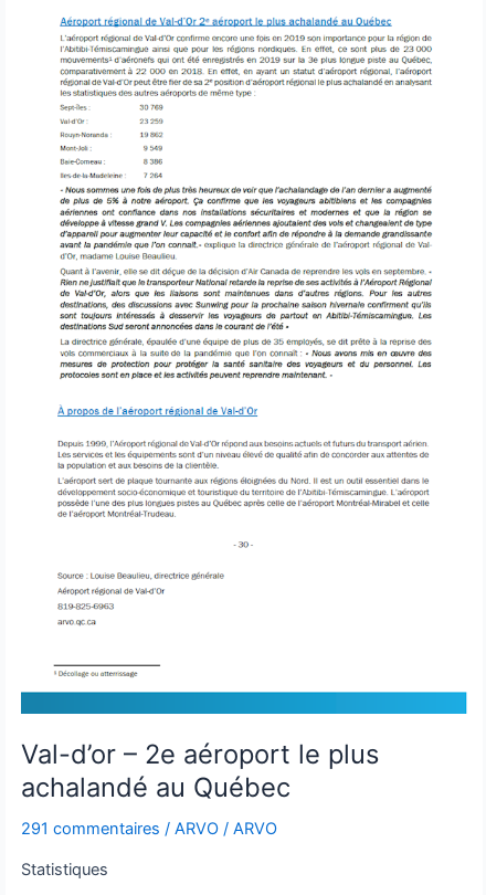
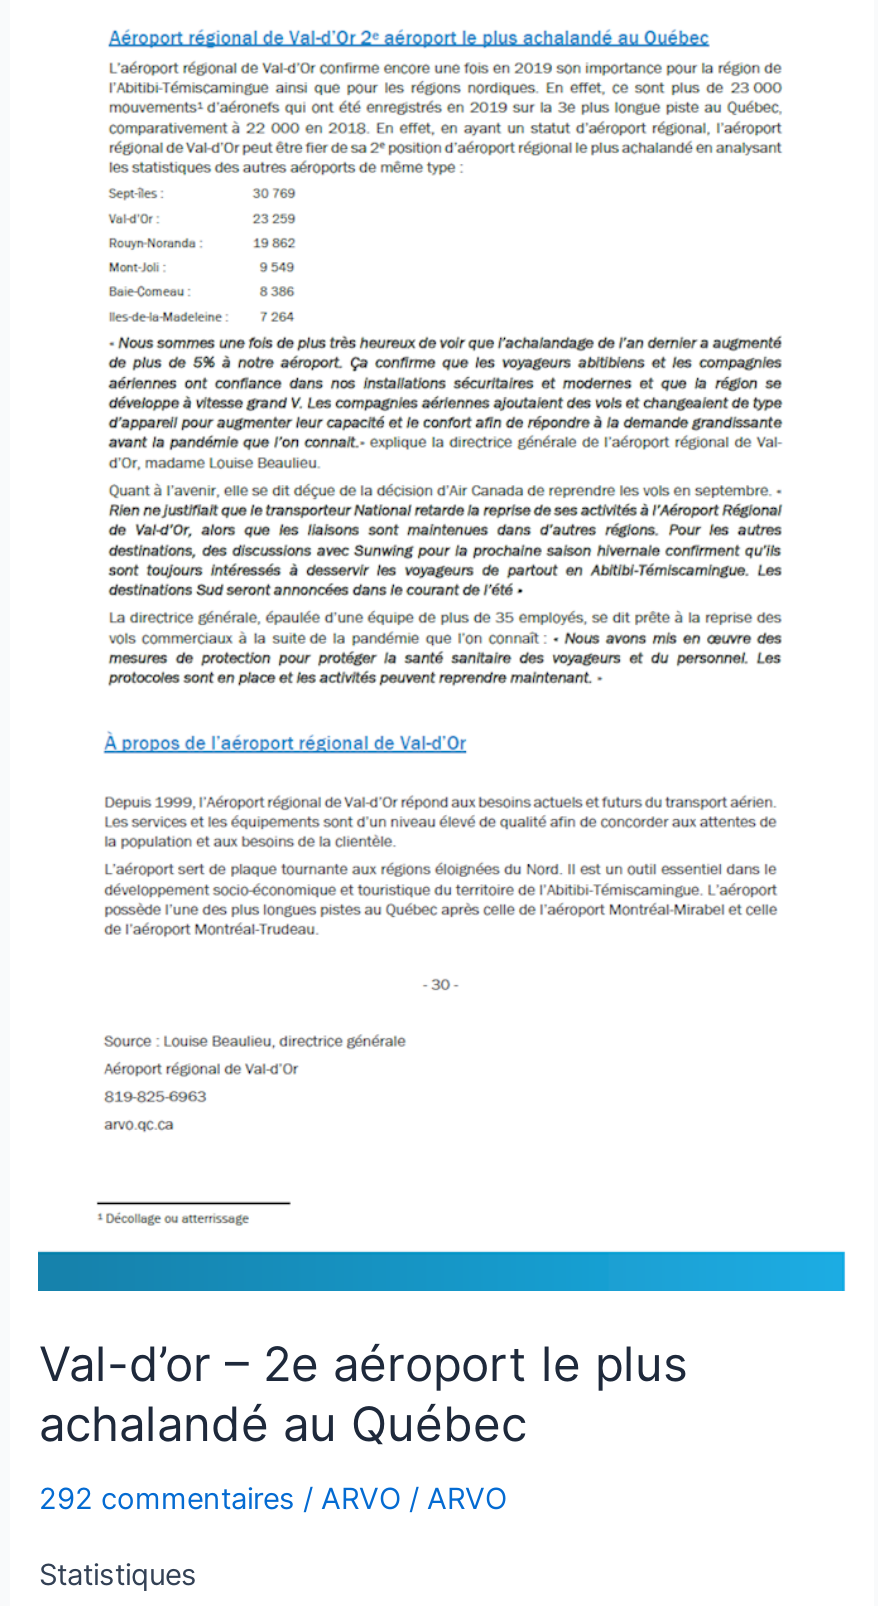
- 291 commentaires / ARVO / ARVO
+ 292 commentaires / ARVO / ARVO
